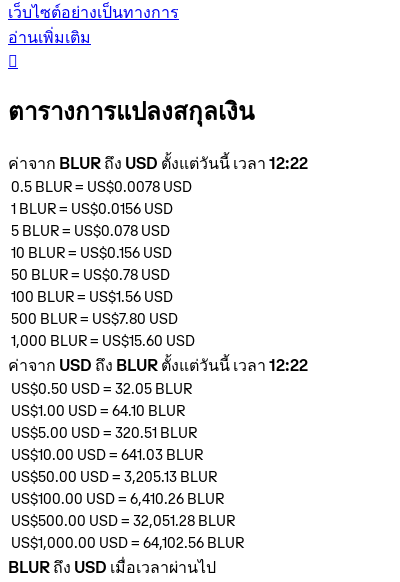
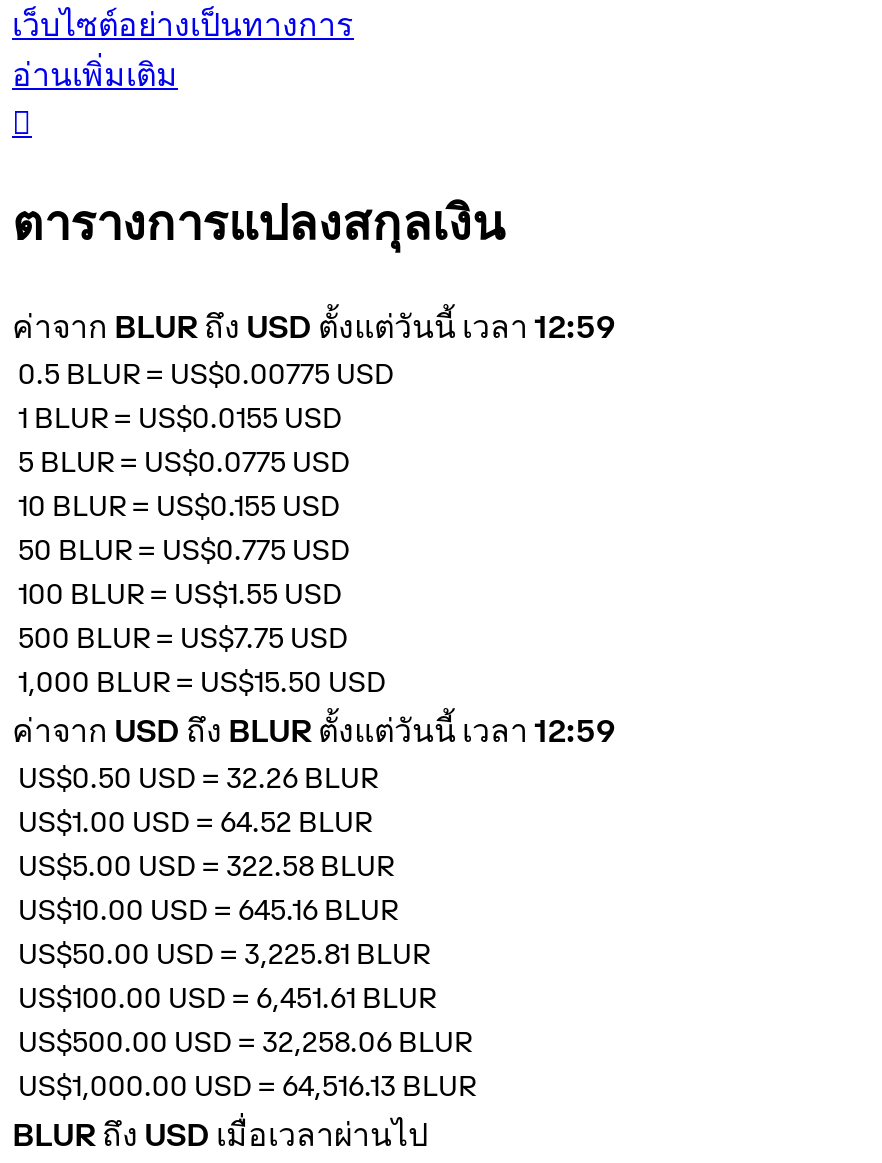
- ค่าจาก BLUR ถึง USD ตั้งแต่วันนี้ เวลา 12:22
+ ค่าจาก BLUR ถึง USD ตั้งแต่วันนี้ เวลา 12:59

- 0.5 BLUR = US$0.0078 USD
+ 0.5 BLUR = US$0.00775 USD

- 1 BLUR = US$0.0156 USD
+ 1 BLUR = US$0.0155 USD

- 5 BLUR = US$0.078 USD
+ 5 BLUR = US$0.0775 USD

- 10 BLUR = US$0.156 USD
+ 10 BLUR = US$0.155 USD

- 50 BLUR = US$0.78 USD
+ 50 BLUR = US$0.775 USD

- 100 BLUR = US$1.56 USD
+ 100 BLUR = US$1.55 USD

- 500 BLUR = US$7.80 USD
+ 500 BLUR = US$7.75 USD

- 1,000 BLUR = US$15.60 USD
+ 1,000 BLUR = US$15.50 USD

- ค่าจาก USD ถึง BLUR ตั้งแต่วันนี้ เวลา 12:22
+ ค่าจาก USD ถึง BLUR ตั้งแต่วันนี้ เวลา 12:59

- US$0.50 USD = 32.05 BLUR
+ US$0.50 USD = 32.26 BLUR

- US$1.00 USD = 64.10 BLUR
+ US$1.00 USD = 64.52 BLUR

- US$5.00 USD = 320.51 BLUR
+ US$5.00 USD = 322.58 BLUR

- US$10.00 USD = 641.03 BLUR
+ US$10.00 USD = 645.16 BLUR

- US$50.00 USD = 3,205.13 BLUR
+ US$50.00 USD = 3,225.81 BLUR

- US$100.00 USD = 6,410.26 BLUR
+ US$100.00 USD = 6,451.61 BLUR

- US$500.00 USD = 32,051.28 BLUR
+ US$500.00 USD = 32,258.06 BLUR

- US$1,000.00 USD = 64,102.56 BLUR
+ US$1,000.00 USD = 64,516.13 BLUR
